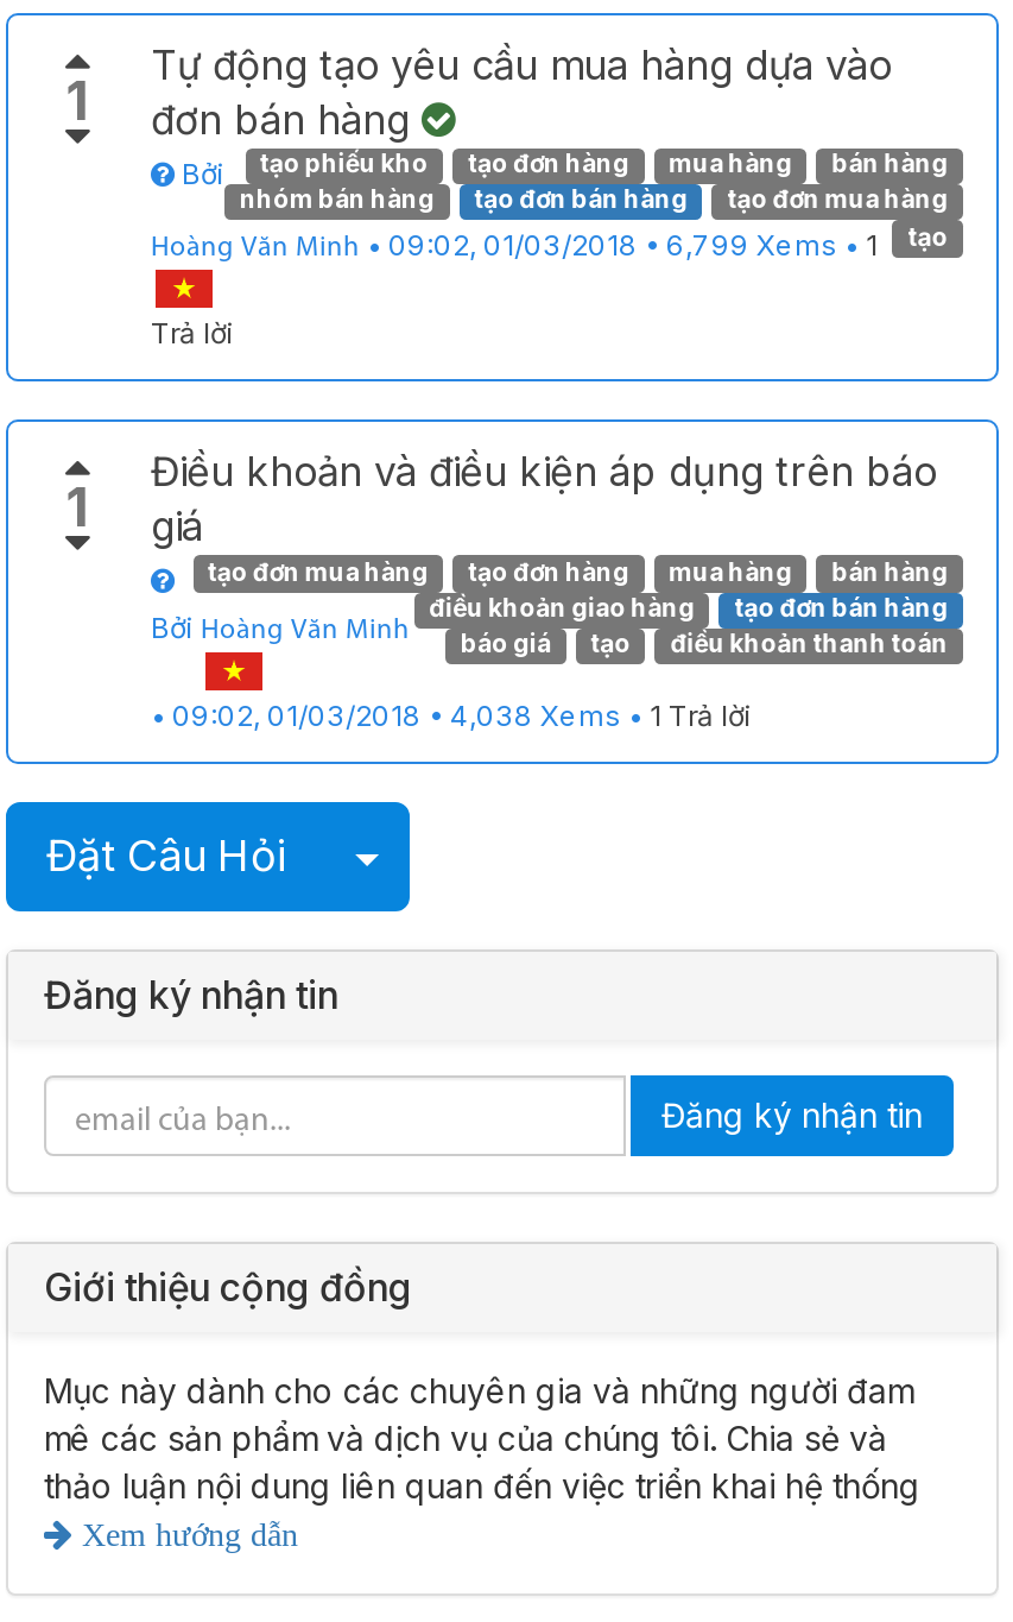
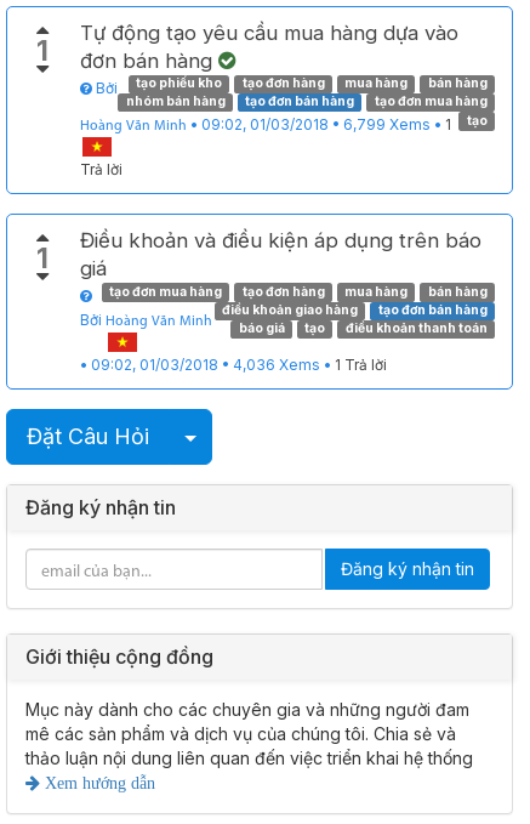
- • 09:02, 01/03/2018 • 4,038 Xems • 1 Trả lời
+ • 09:02, 01/03/2018 • 4,036 Xems • 1 Trả lời
